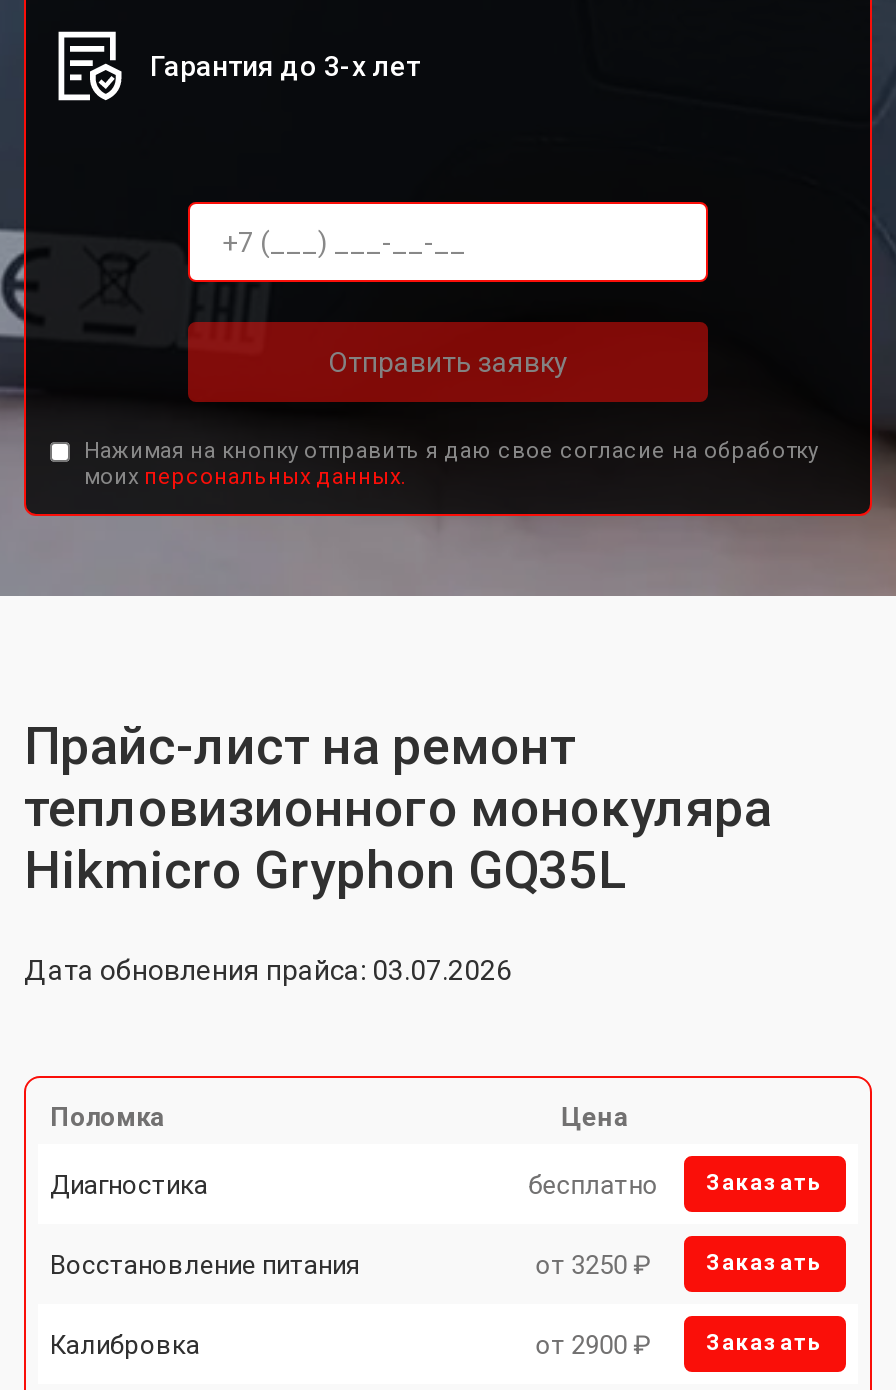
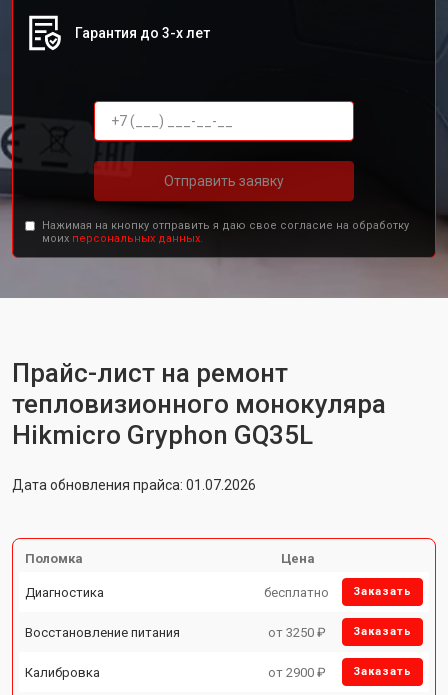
- Дата обновления прайса: 03.07.2026
+ Дата обновления прайса: 01.07.2026
